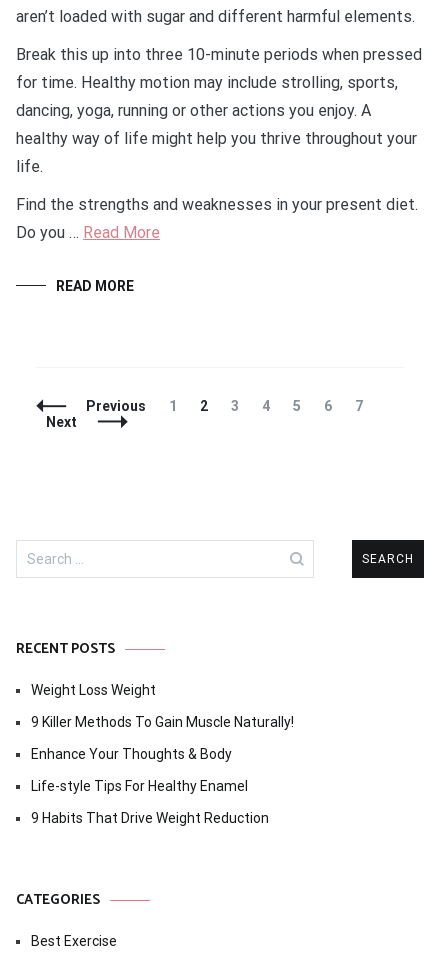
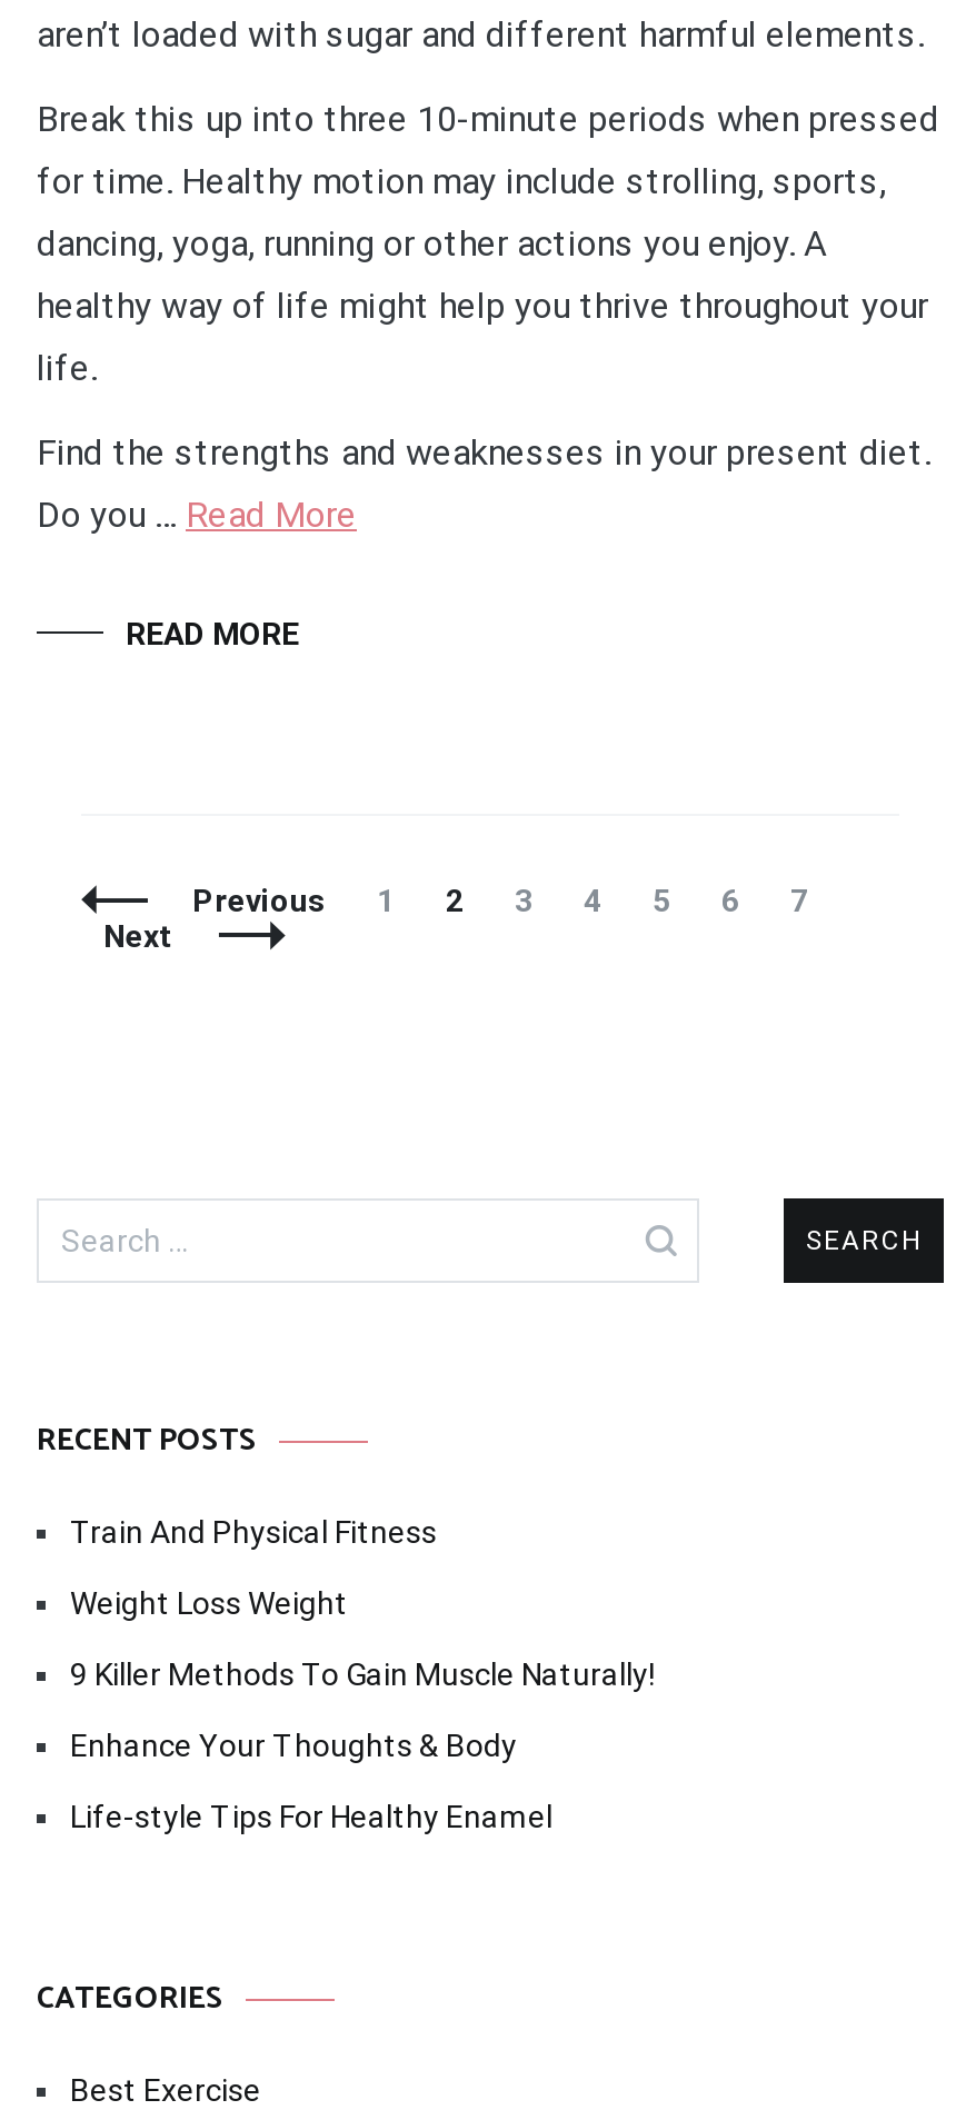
+ Train And Physical Fitness

moved down: Weight Loss Weight | 9 Killer Methods To Gain Muscle Naturally! | Enhance Your Thoughts & Body | Life-style Tips For Healthy Enamel

- 9 Habits That Drive Weight Reduction
